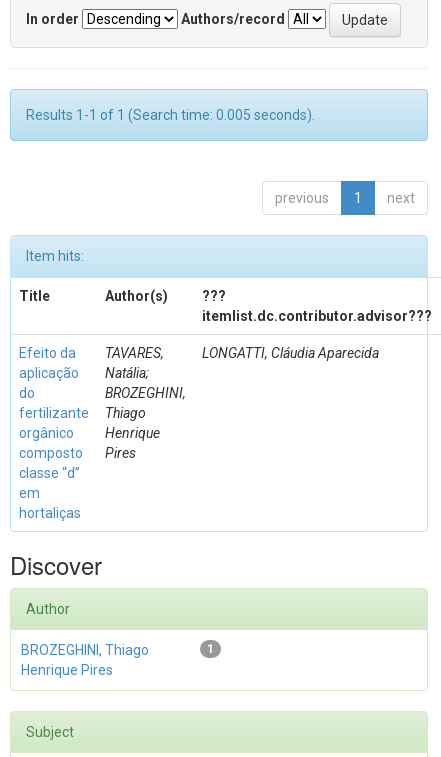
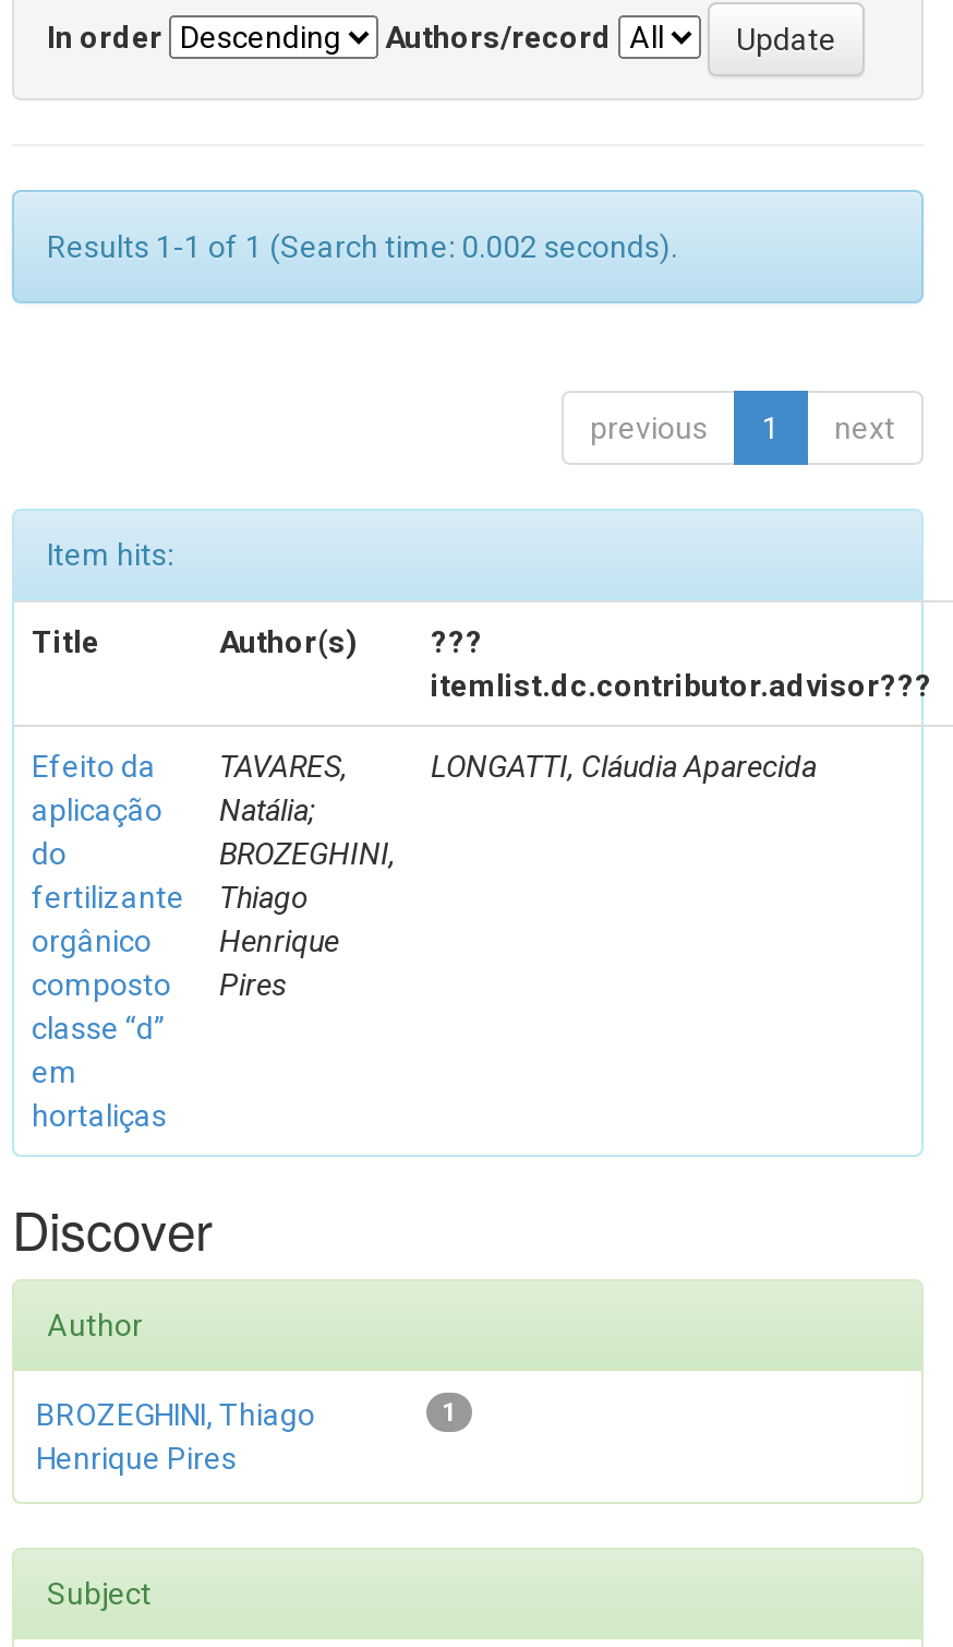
- Results 1-1 of 1 (Search time: 0.005 seconds).
+ Results 1-1 of 1 (Search time: 0.002 seconds).
